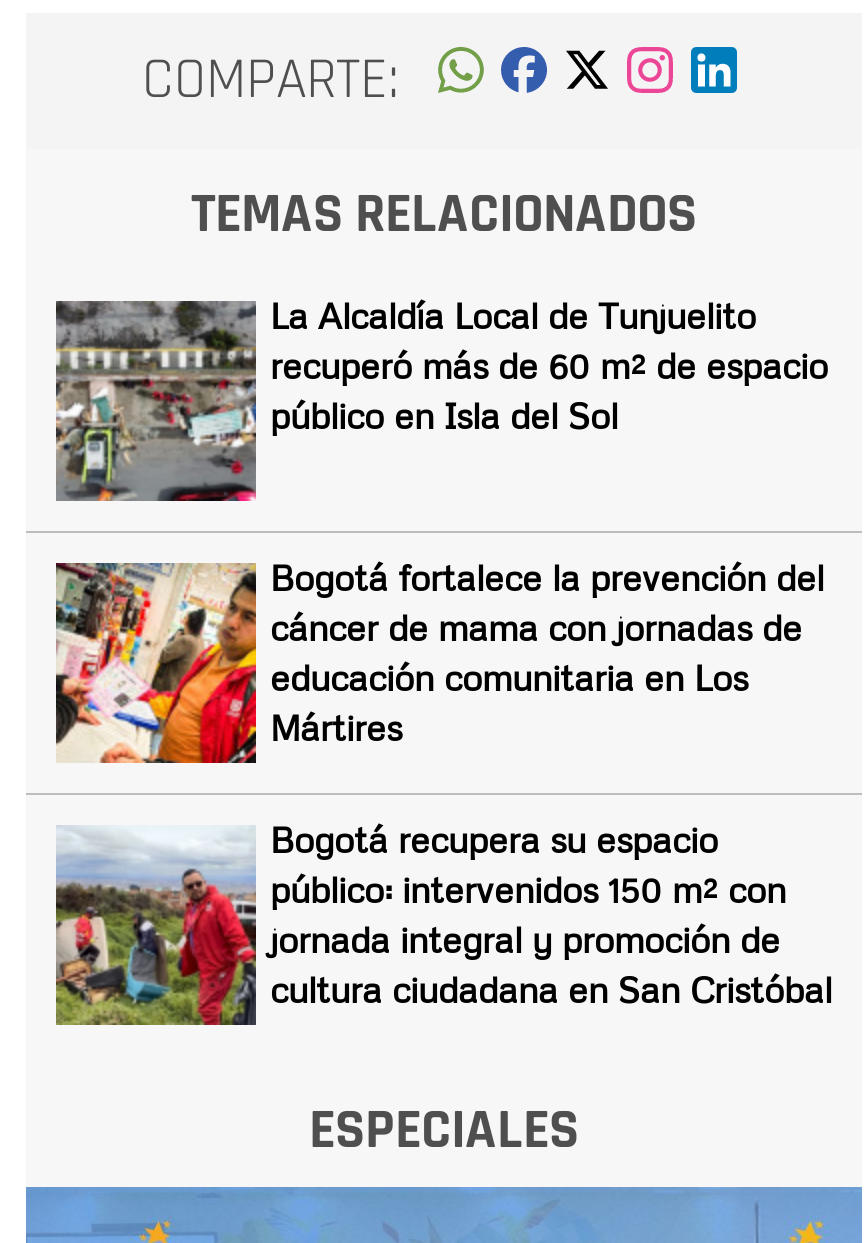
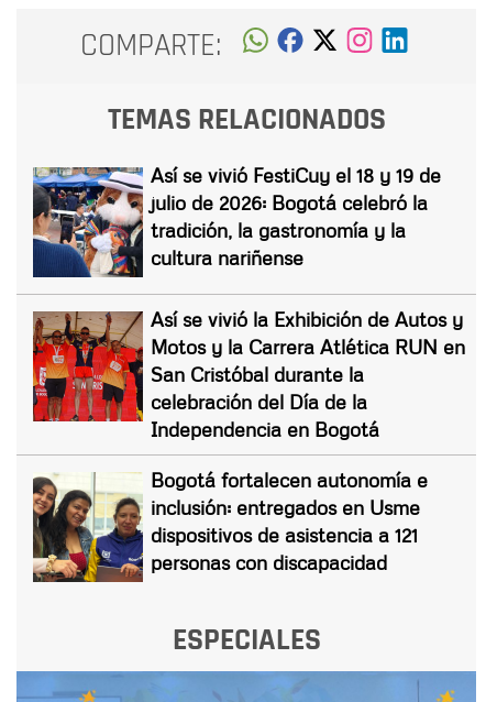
- [image]
- La Alcaldía Local de Tunjuelito
- recuperó más de 60 m² de espacio
- público en Isla del Sol
+ [image]
+ Así se vivió FestiCuy el 18 y 19 de
+ julio de 2026: Bogotá celebró la
+ tradición, la gastronomía y la
+ cultura nariñense

- [image]
- Bogotá fortalece la prevención del
- cáncer de mama con jornadas de
- educación comunitaria en Los
- Mártires
+ [image]
+ Así se vivió la Exhibición de Autos y
+ Motos y la Carrera Atlética RUN en
+ San Cristóbal durante la
+ celebración del Día de la
+ Independencia en Bogotá

- [image]
- Bogotá recupera su espacio
- público: intervenidos 150 m² con
- jornada integral y promoción de
- cultura ciudadana en San Cristóbal
+ [image]
+ Bogotá fortalecen autonomía e
+ inclusión: entregados en Usme
+ dispositivos de asistencia a 121
+ personas con discapacidad
